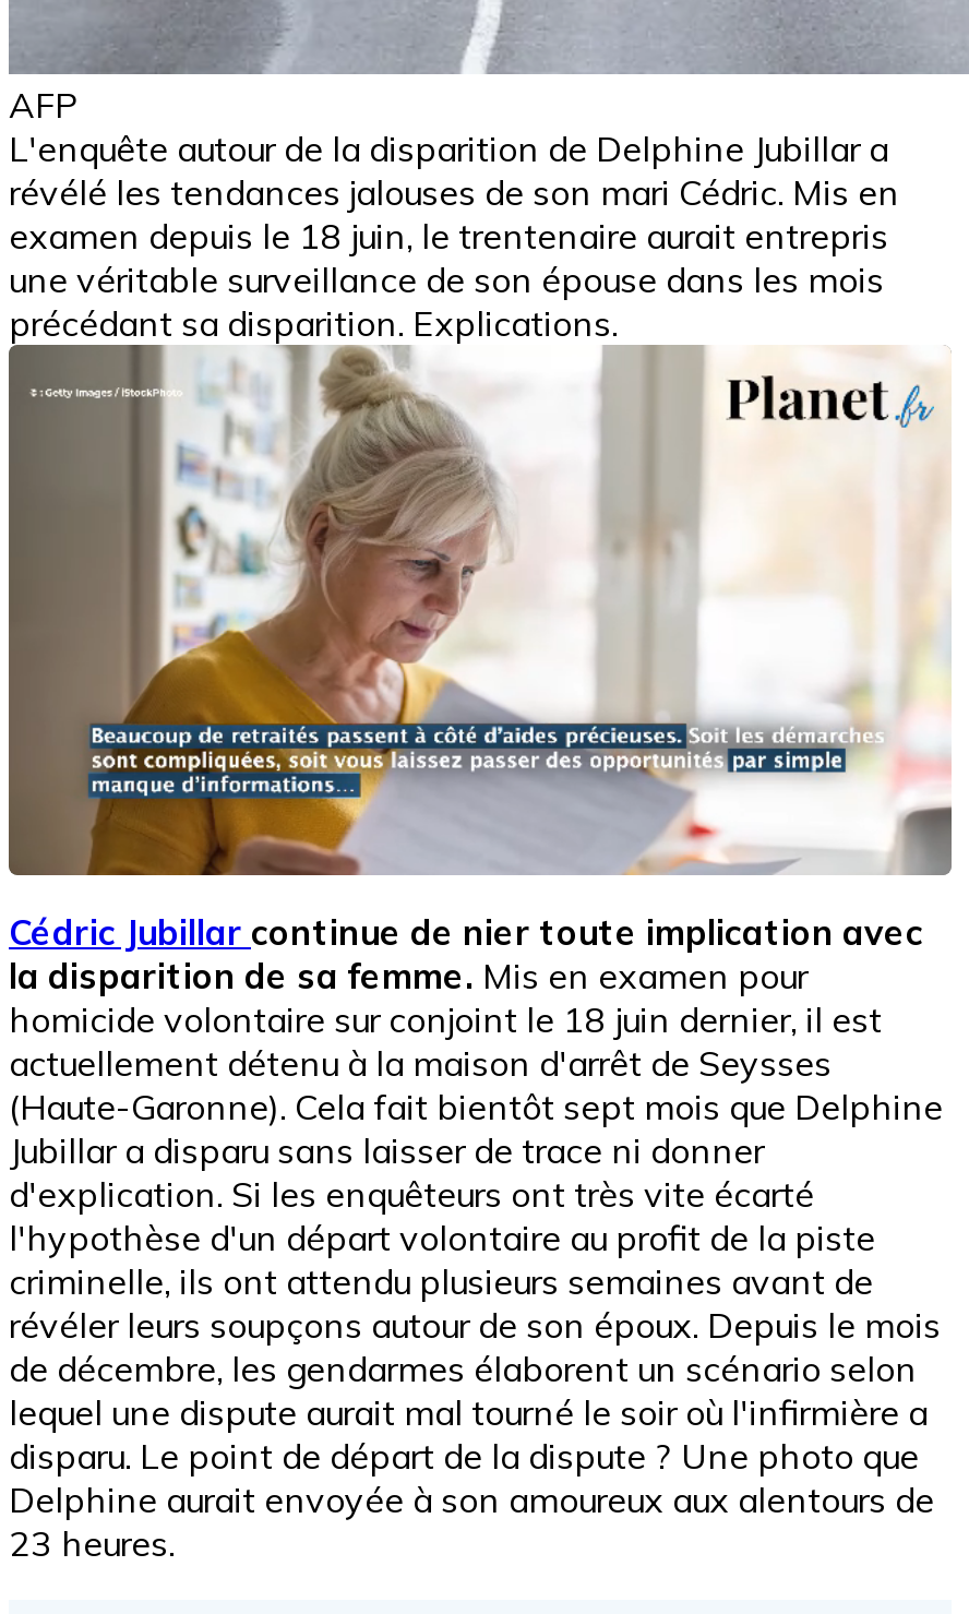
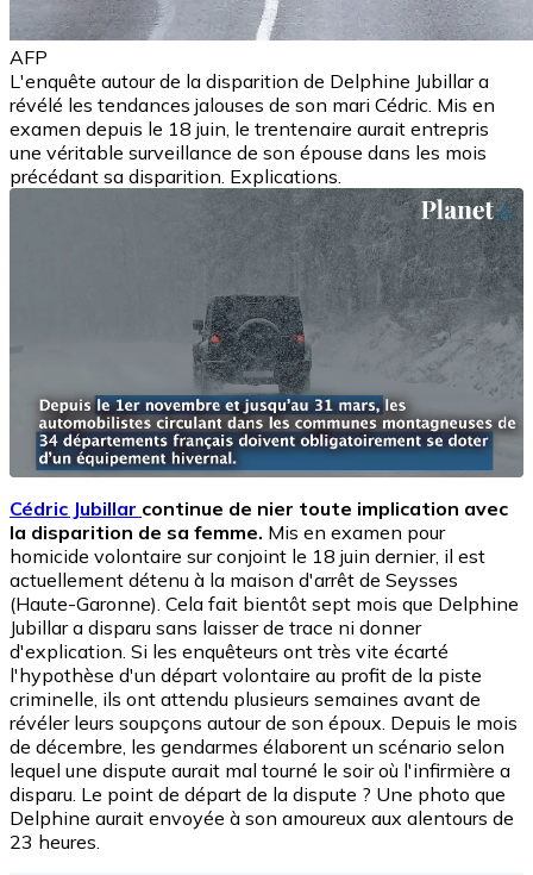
- [image]
+ [image]
